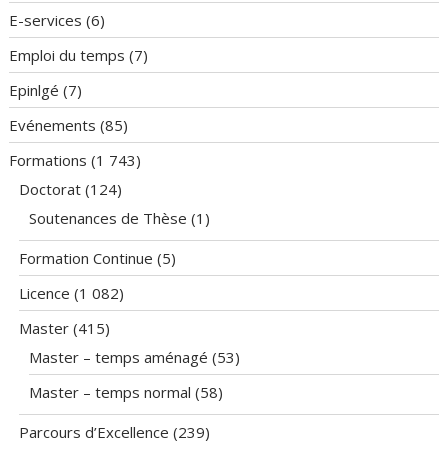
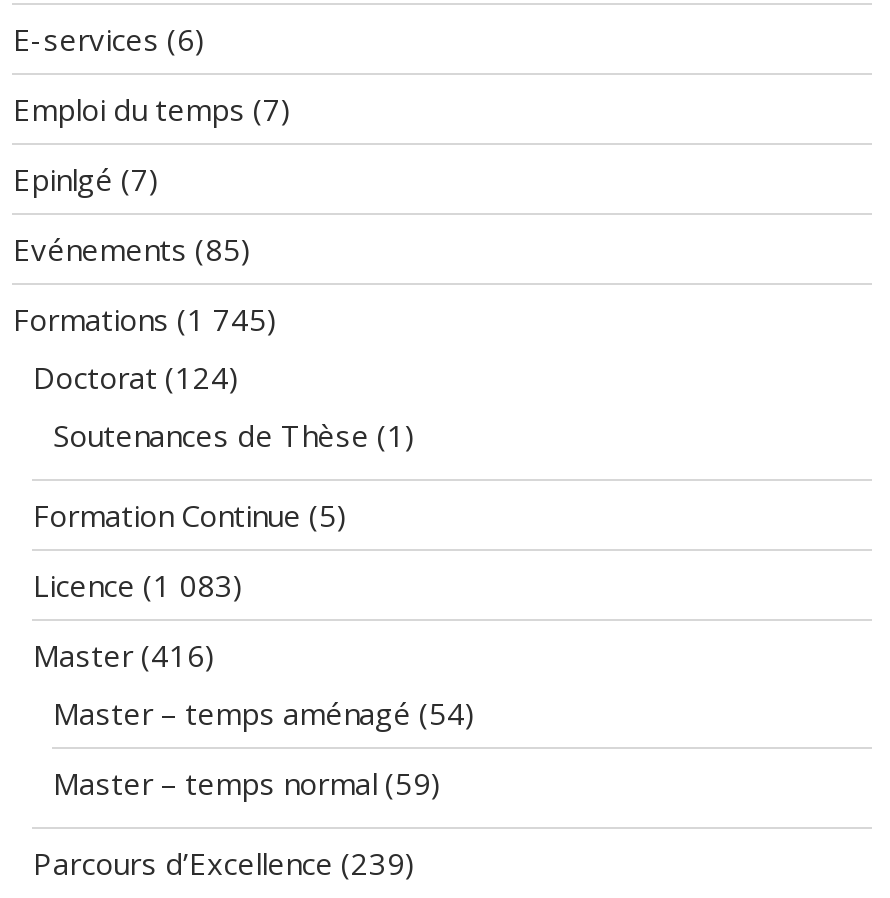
- Formations (1 743)
+ Formations (1 745)

- Licence (1 082)
+ Licence (1 083)

- Master (415)
+ Master (416)

- Master – temps aménagé (53)
+ Master – temps aménagé (54)

- Master – temps normal (58)
+ Master – temps normal (59)
